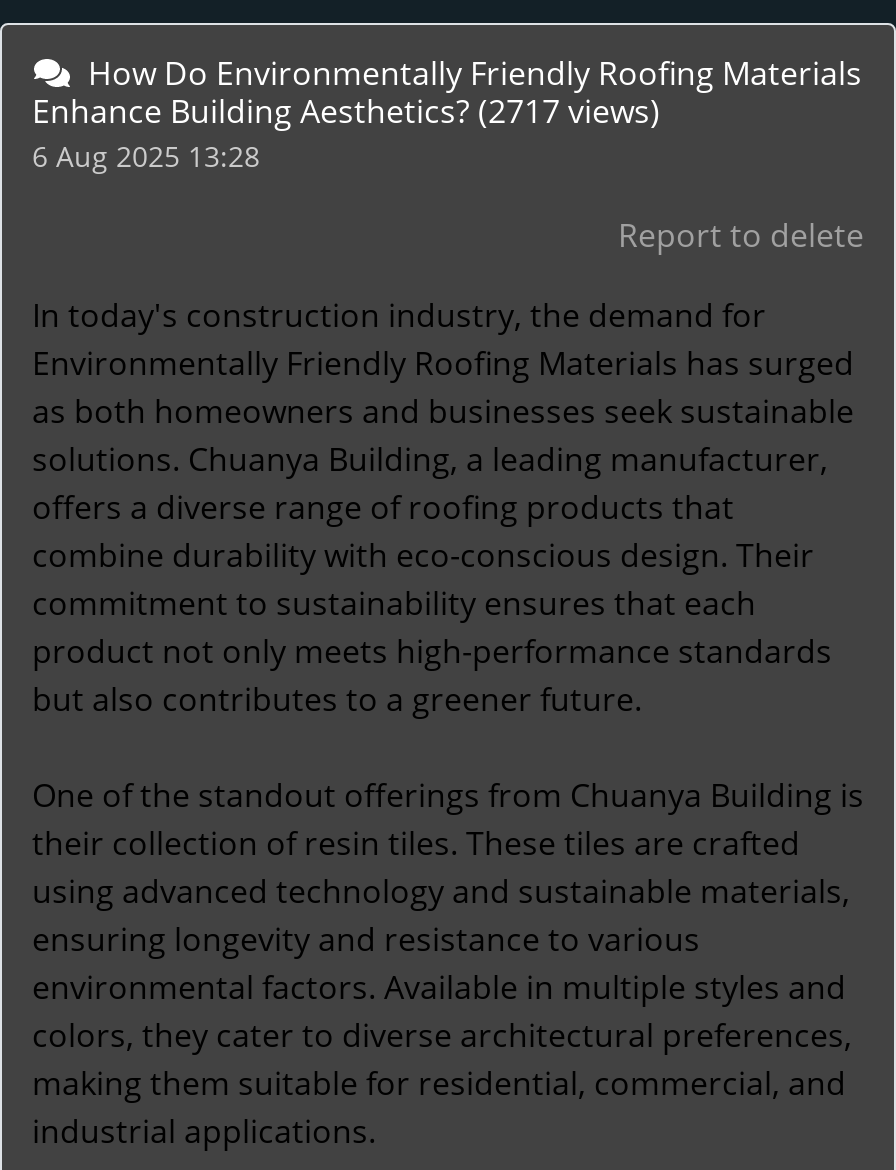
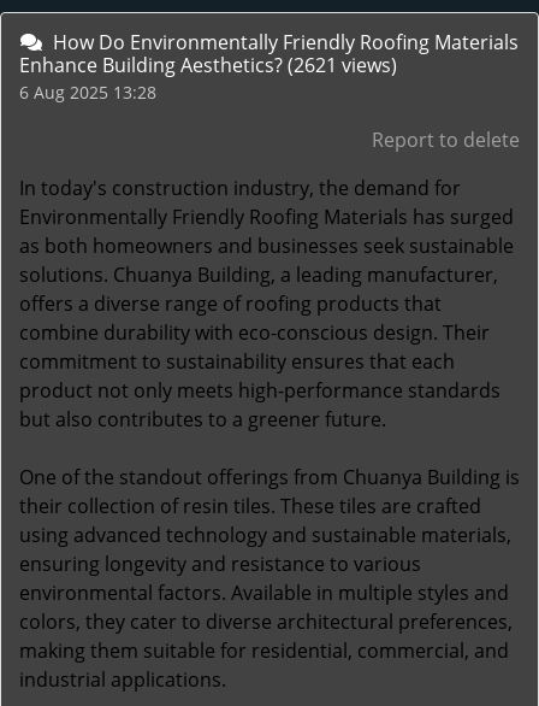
- Enhance Building Aesthetics? (2717 views)
+ Enhance Building Aesthetics? (2621 views)
